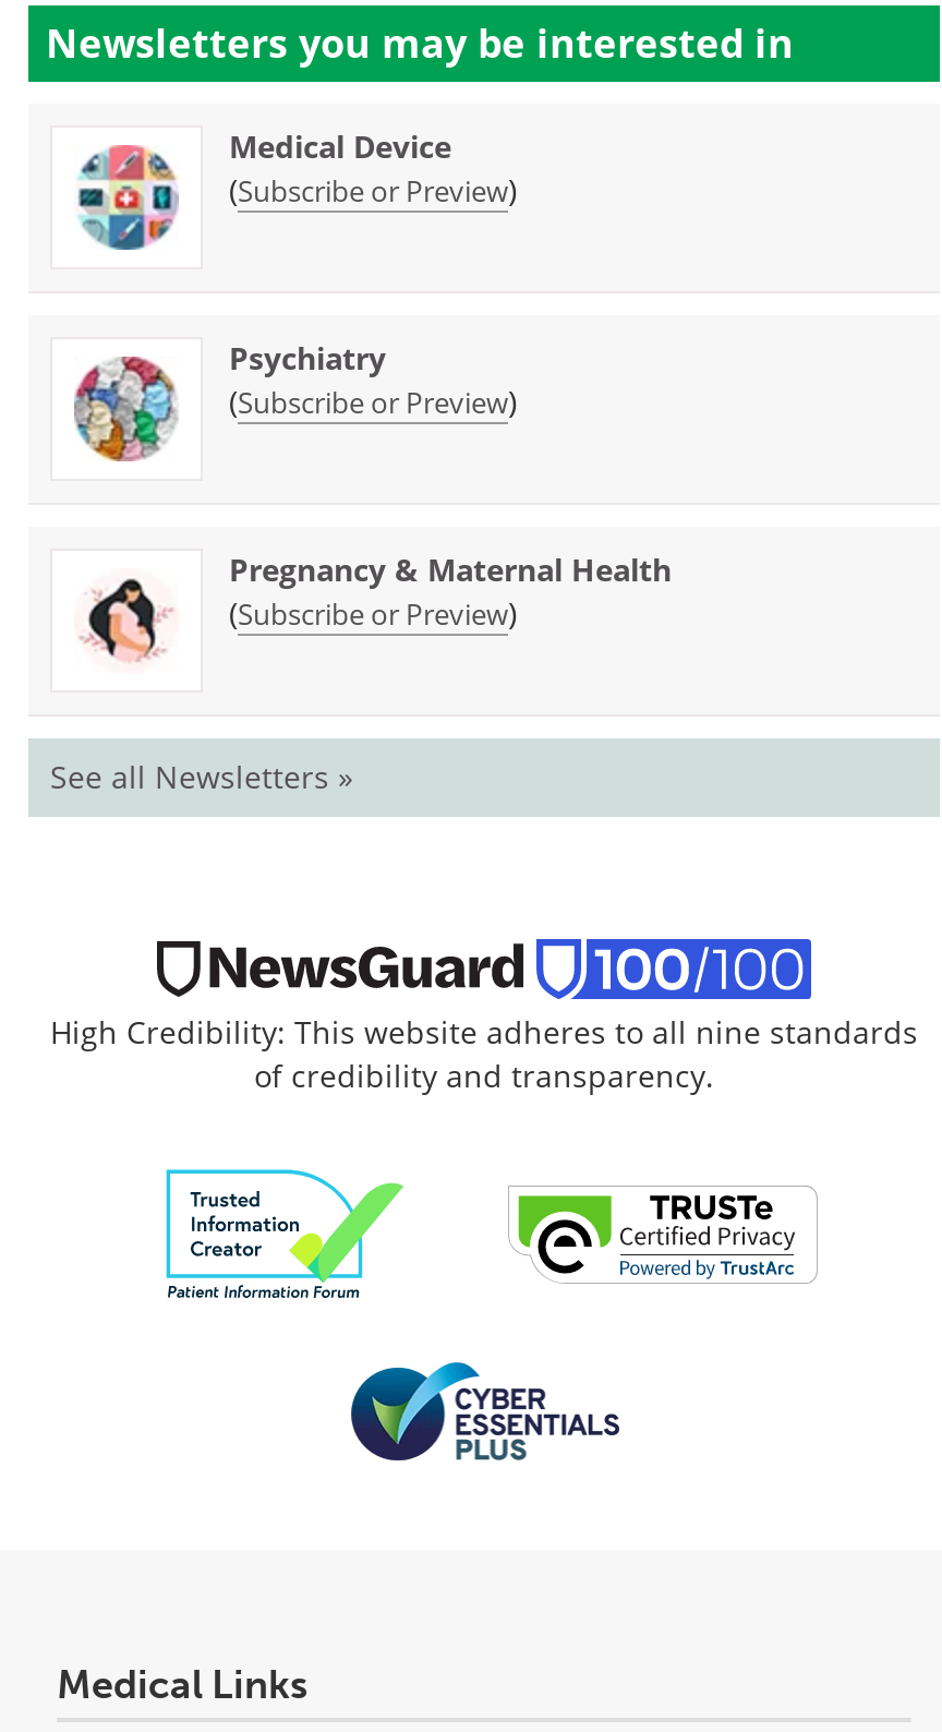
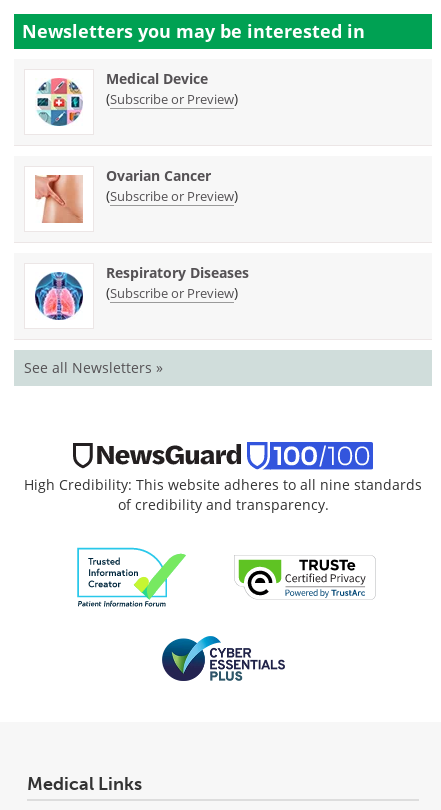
- [image]
- Psychiatry
+ [image]
+ Ovarian Cancer

- [image]
- Pregnancy & Maternal Health
+ [image]
+ Respiratory Diseases
